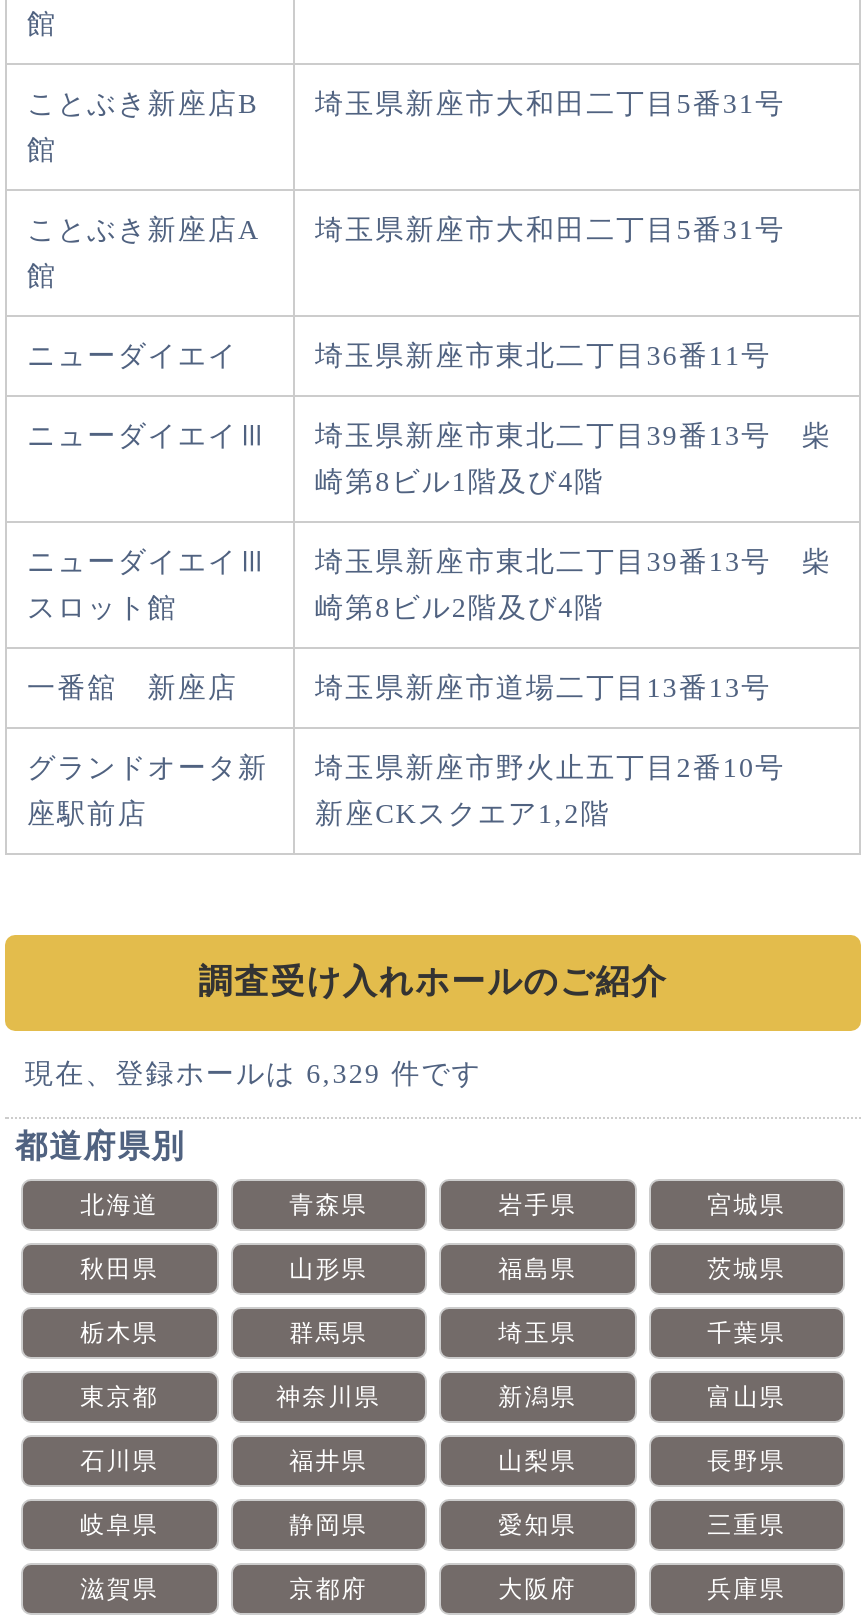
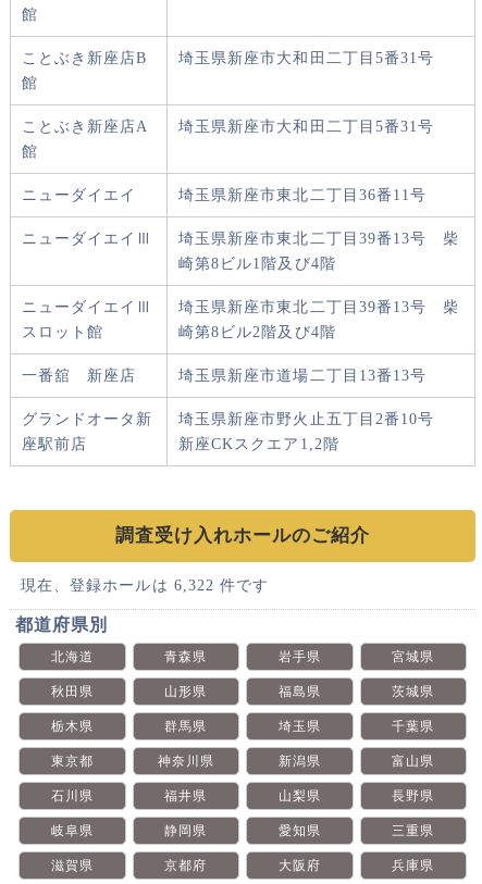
- 現在、登録ホールは 6,329 件です
+ 現在、登録ホールは 6,322 件です
